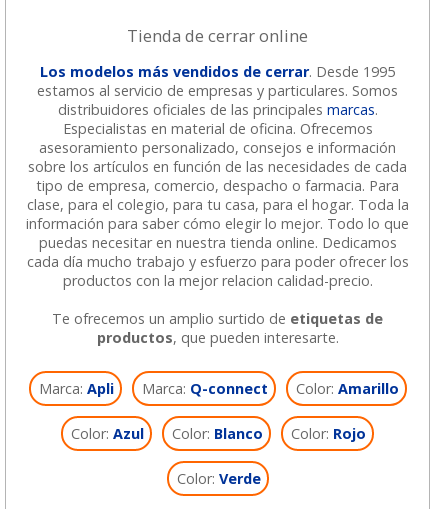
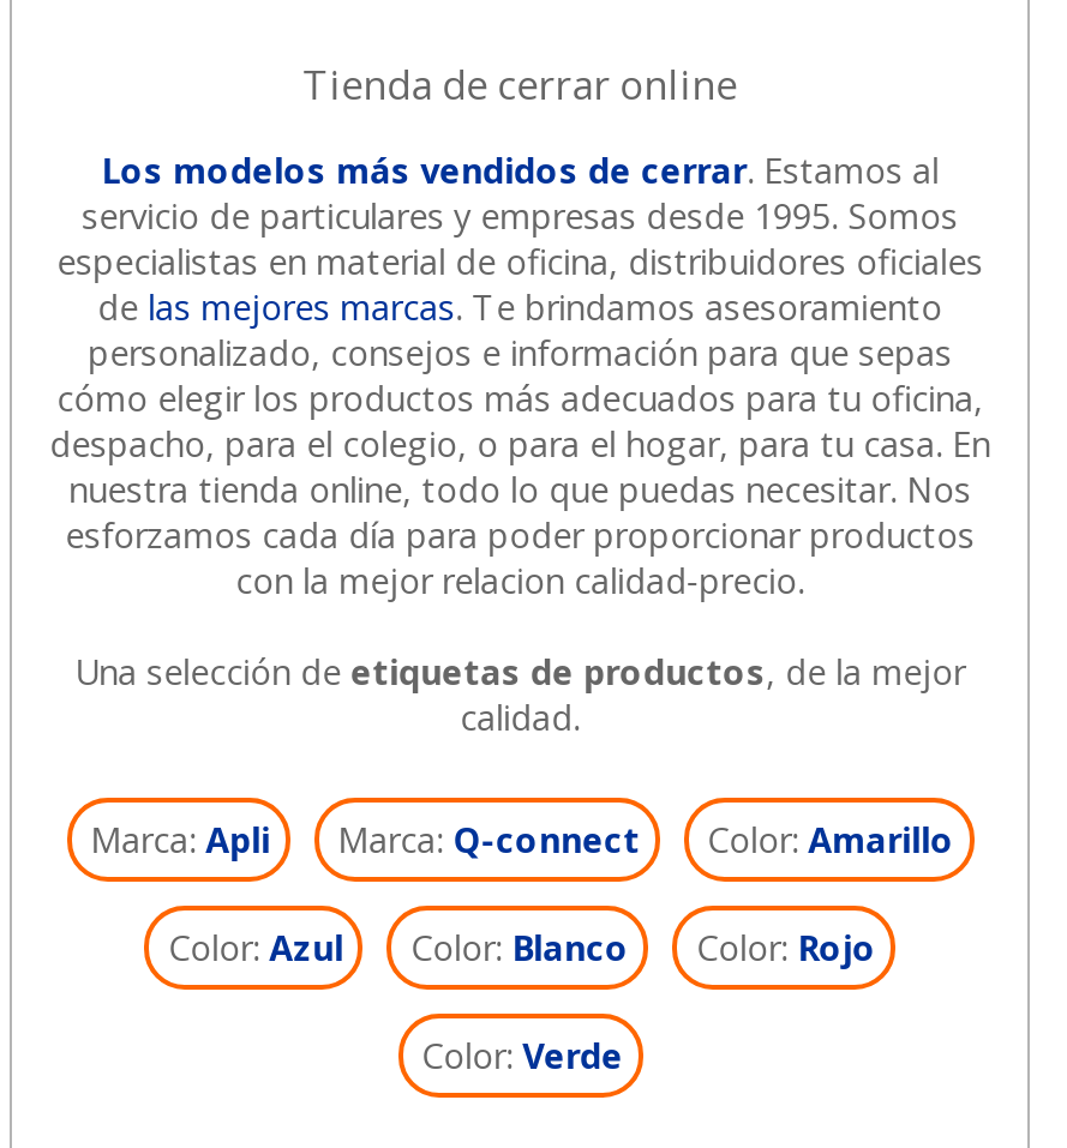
- Los modelos más vendidos de cerrar. Desde 1995
- estamos al servicio de empresas y particulares. Somos
- distribuidores oficiales de las principales marcas.
- Especialistas en material de oficina. Ofrecemos
- asesoramiento personalizado, consejos e información
- sobre los artículos en función de las necesidades de cada
- tipo de empresa, comercio, despacho o farmacia. Para
- clase, para el colegio, para tu casa, para el hogar. Toda la
- información para saber cómo elegir lo mejor. Todo lo que
- puedas necesitar en nuestra tienda online. Dedicamos
- cada día mucho trabajo y esfuerzo para poder ofrecer los
- productos con la mejor relacion calidad-precio.
+ Los modelos más vendidos de cerrar. Estamos al
+ servicio de particulares y empresas desde 1995. Somos
+ especialistas en material de oficina, distribuidores oficiales
+ de las mejores marcas. Te brindamos asesoramiento
+ personalizado, consejos e información para que sepas
+ cómo elegir los productos más adecuados para tu oficina,
+ despacho, para el colegio, o para el hogar, para tu casa. En
+ nuestra tienda online, todo lo que puedas necesitar. Nos
+ esforzamos cada día para poder proporcionar productos
+ con la mejor relacion calidad-precio.

- Te ofrecemos un amplio surtido de etiquetas de
- productos, que pueden interesarte.
+ Una selección de etiquetas de productos, de la mejor
+ calidad.
